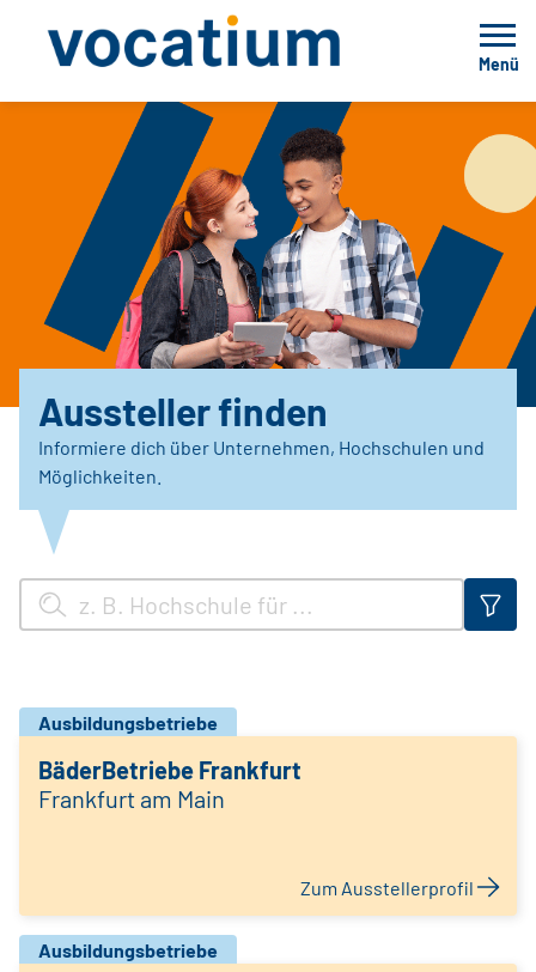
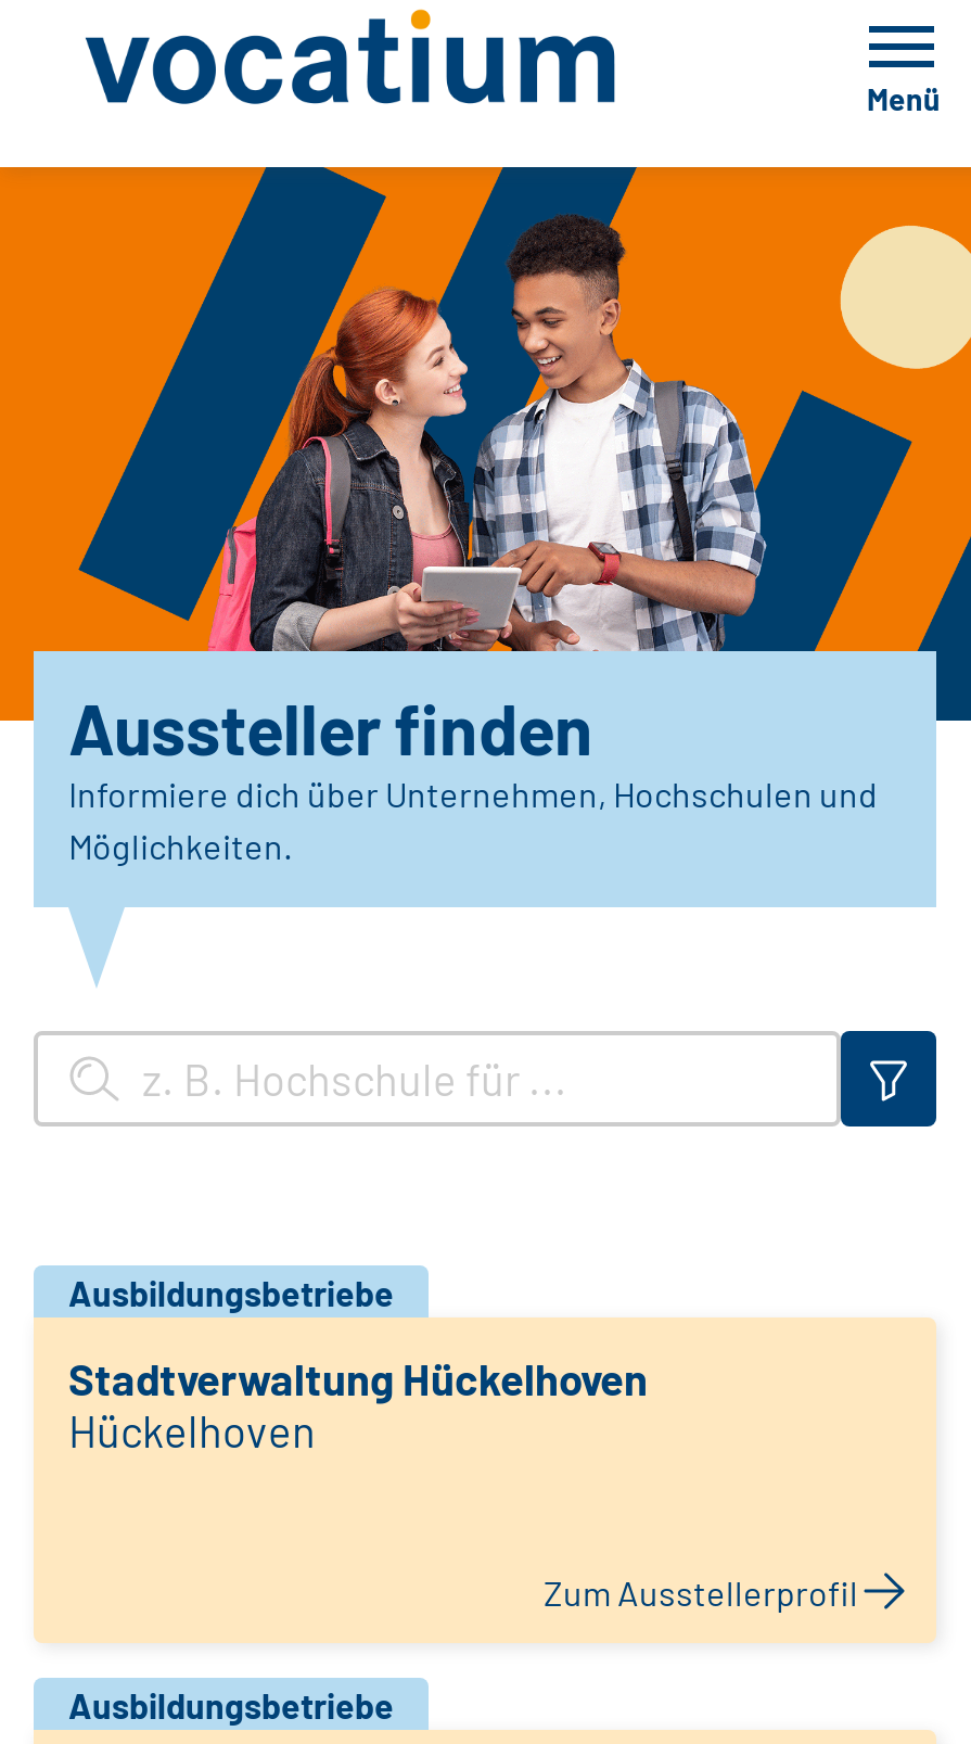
- BäderBetriebe Frankfurt
- Frankfurt am Main
+ Stadtverwaltung Hückelhoven
+ Hückelhoven
